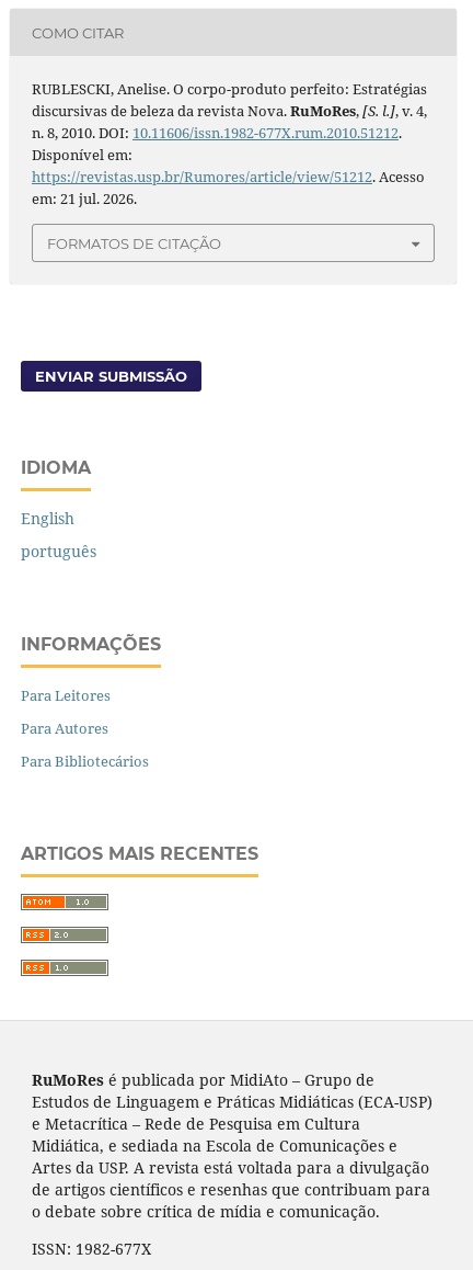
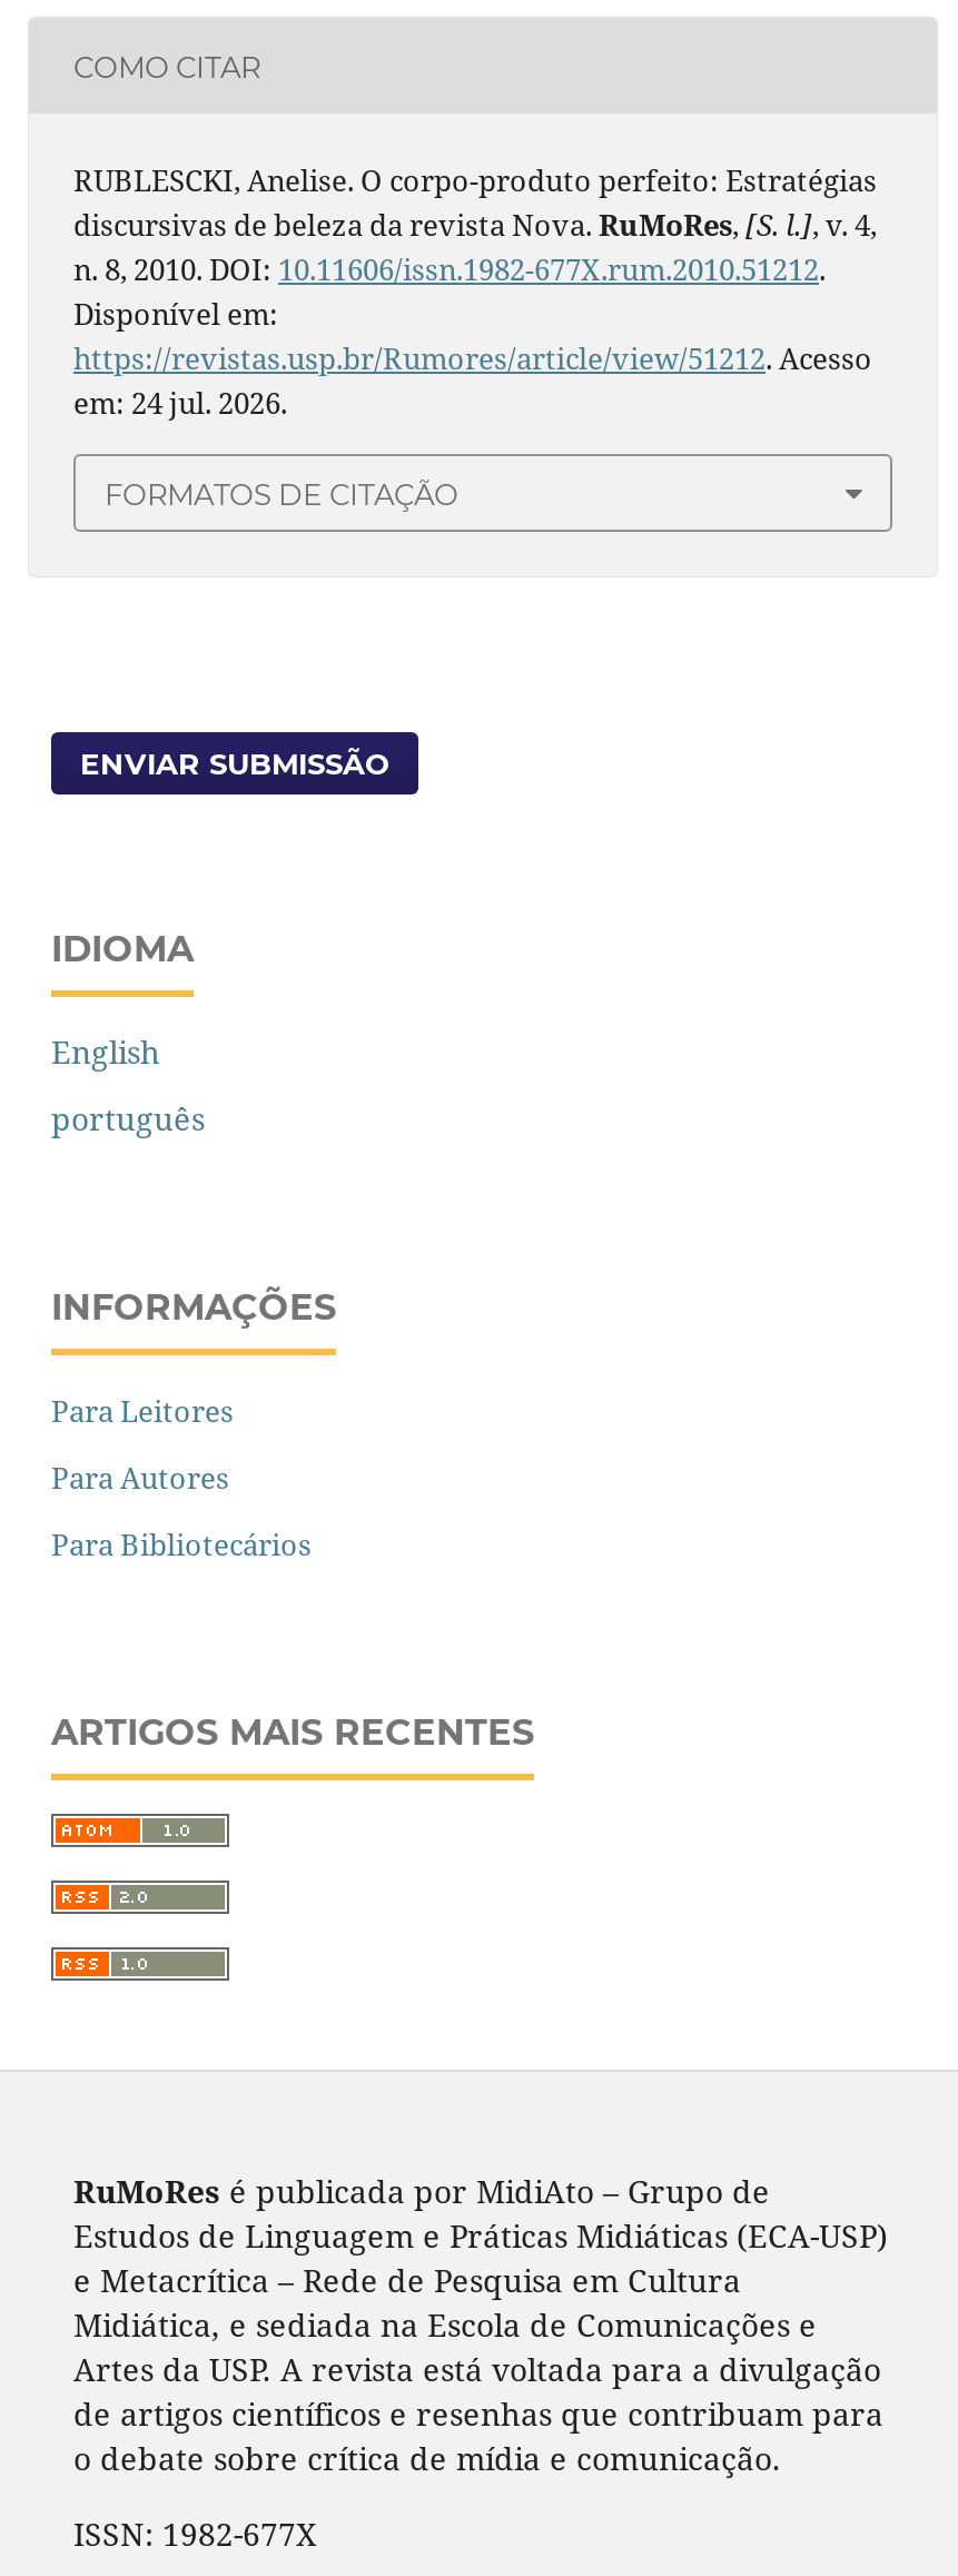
- em: 21 jul. 2026.
+ em: 24 jul. 2026.
